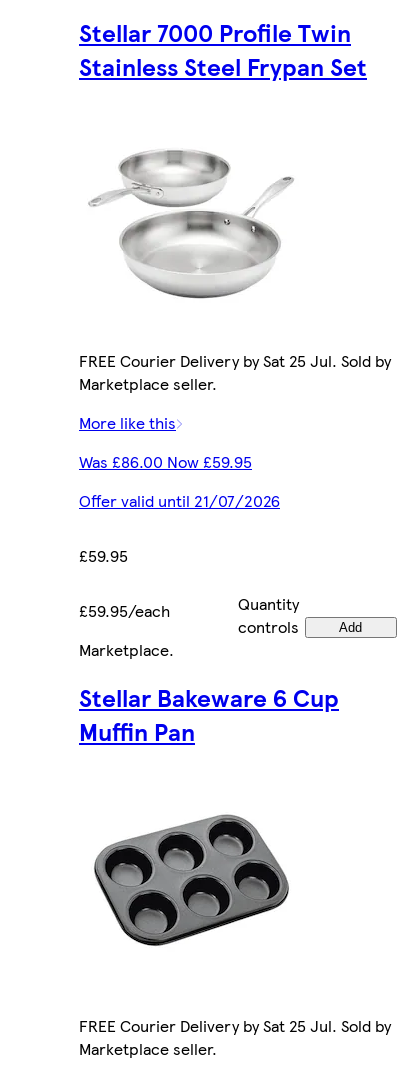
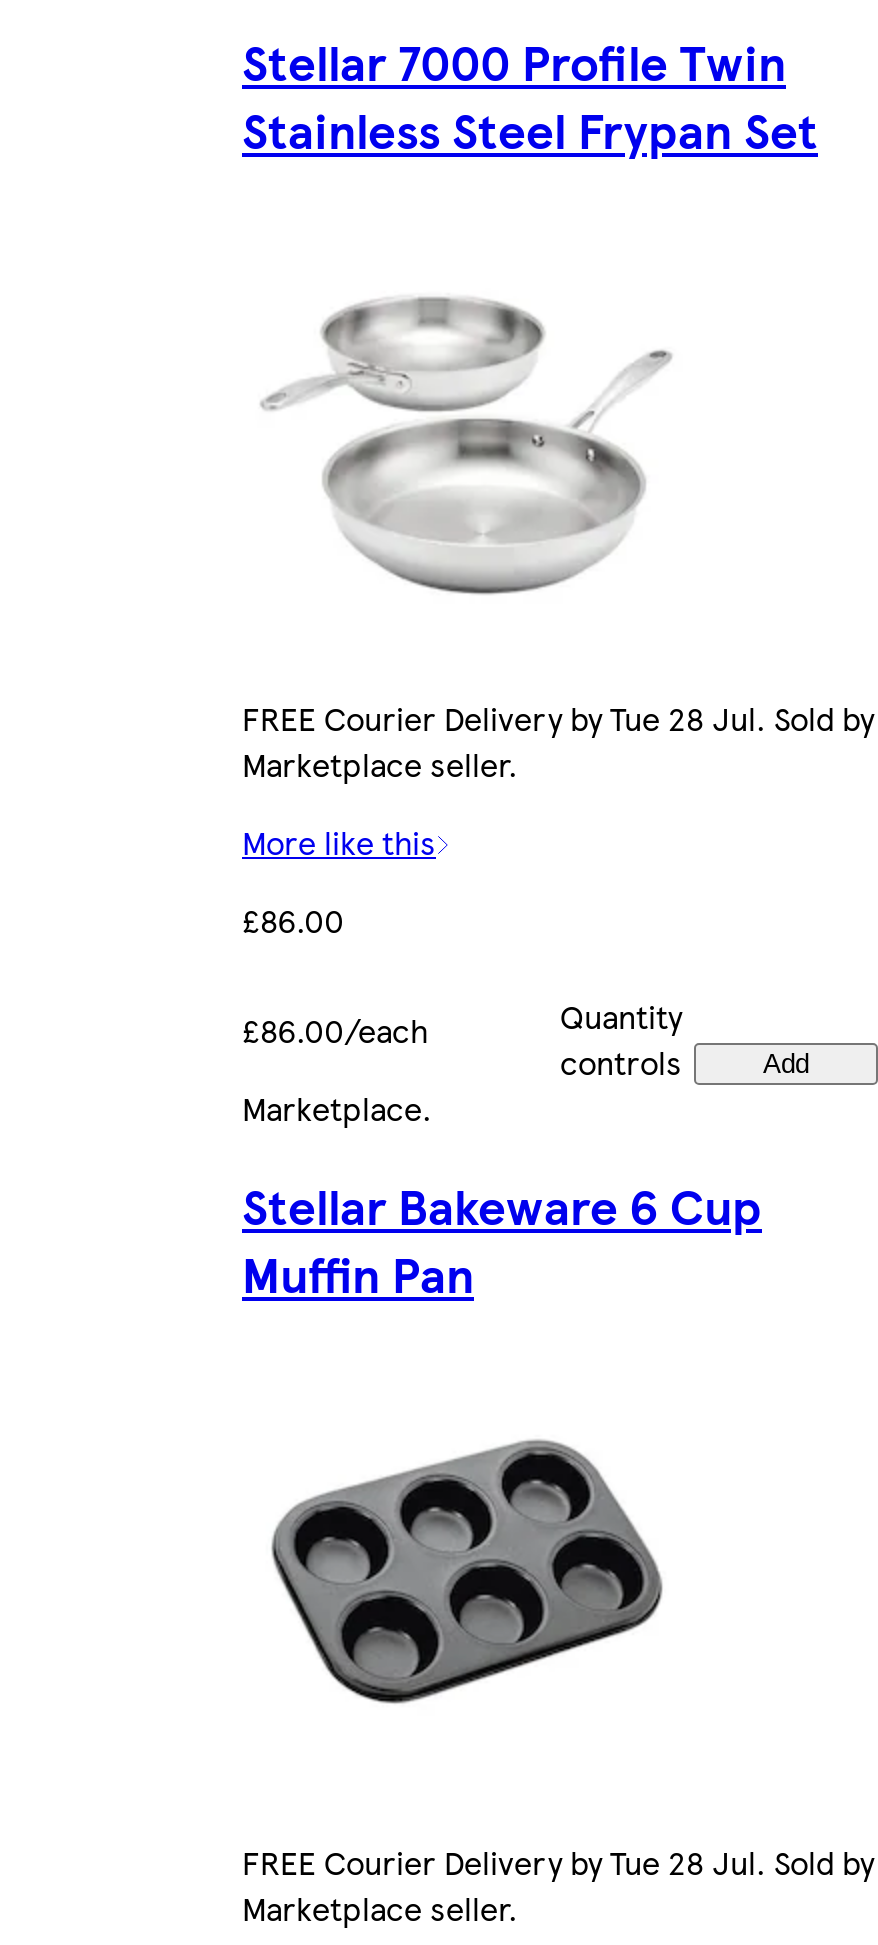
- FREE Courier Delivery by Sat 25 Jul. Sold by
+ FREE Courier Delivery by Tue 28 Jul. Sold by

- Was £86.00 Now £59.95
- Offer valid until 21/07/2026
- £59.95
- £59.95/each
+ £86.00
+ £86.00/each

- FREE Courier Delivery by Sat 25 Jul. Sold by
+ FREE Courier Delivery by Tue 28 Jul. Sold by
